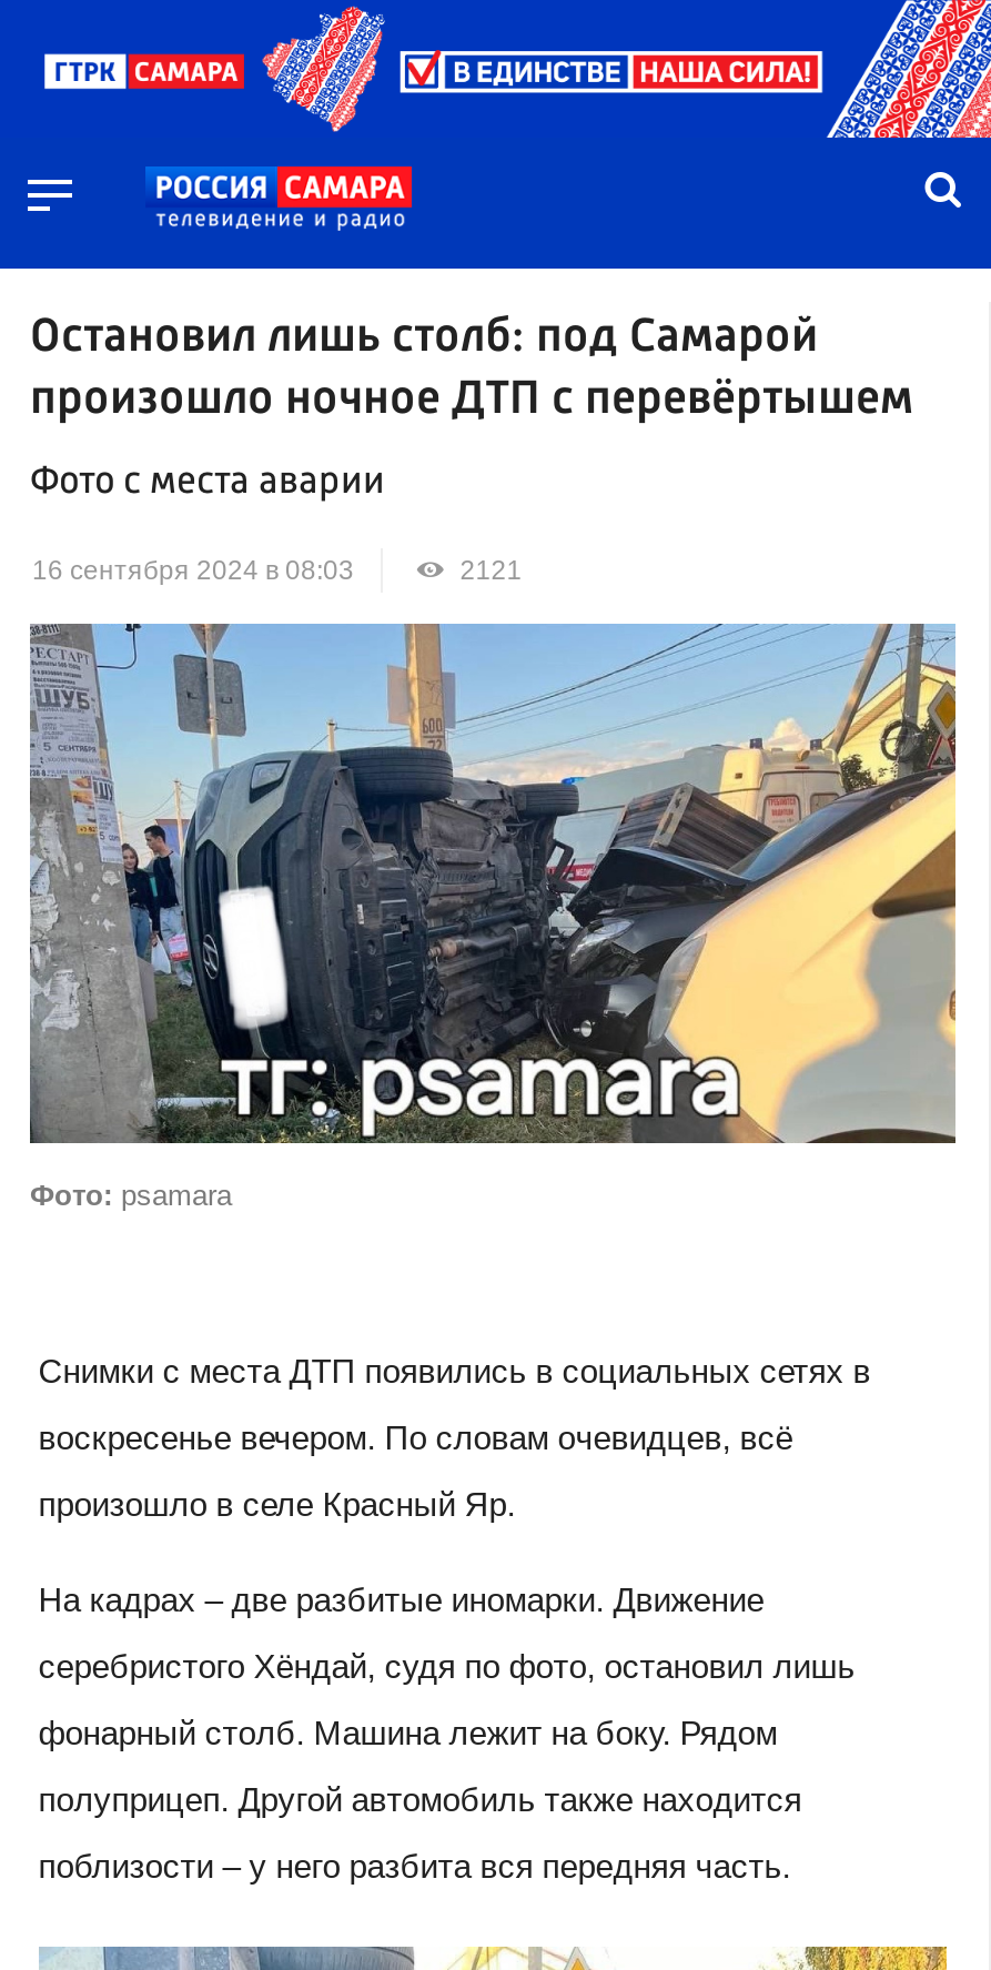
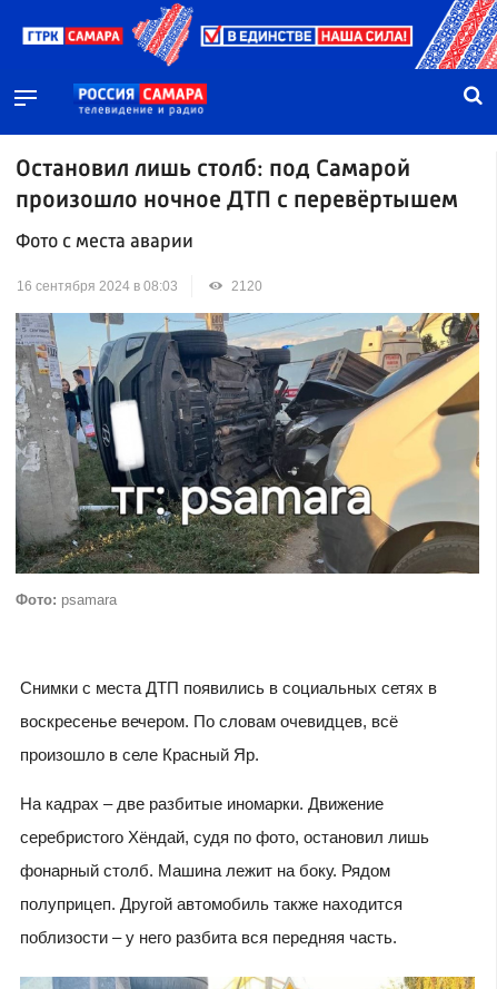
- 2121
+ 2120

- [image]
+ [image]
